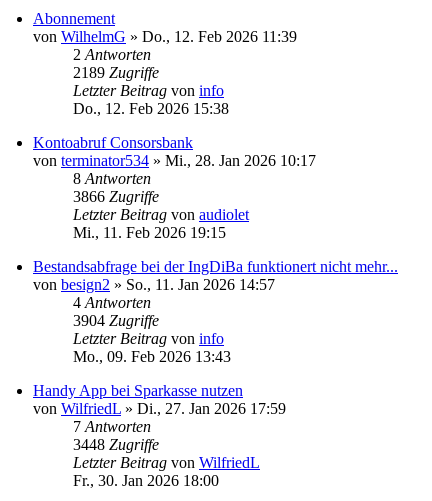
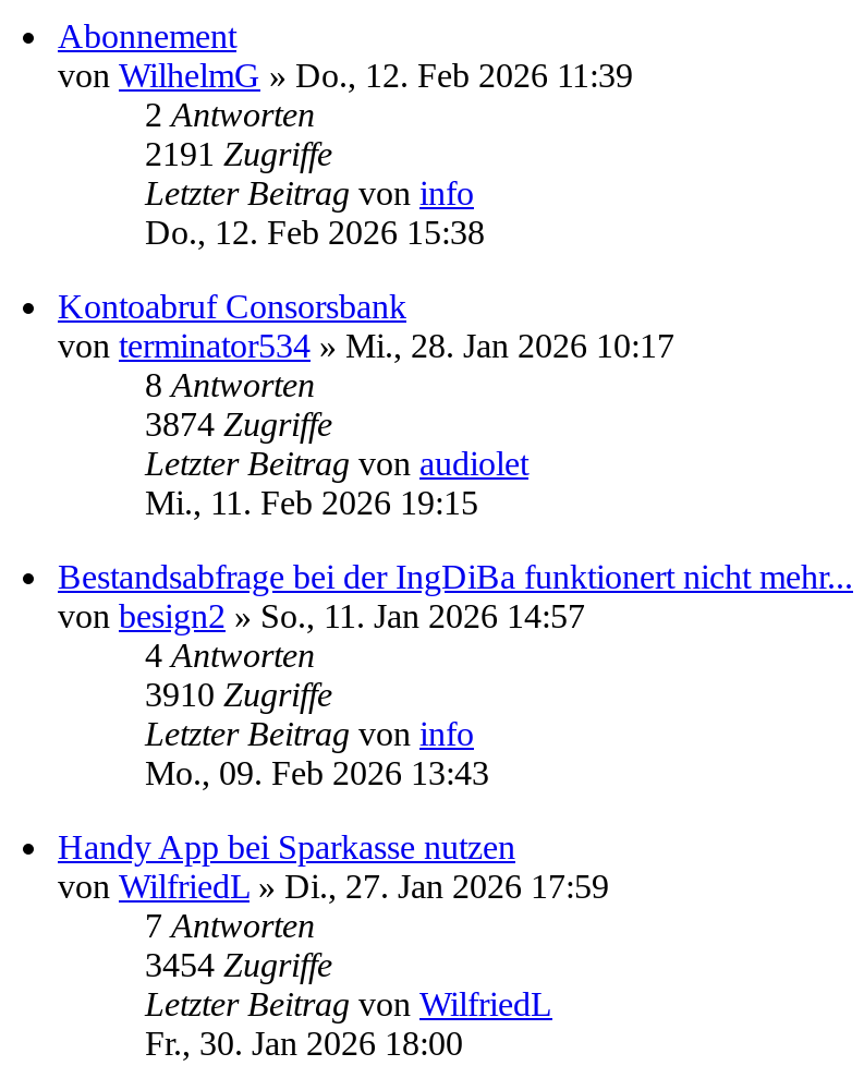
- 2189 Zugriffe
+ 2191 Zugriffe

- 3866 Zugriffe
+ 3874 Zugriffe

- 3904 Zugriffe
+ 3910 Zugriffe

- 3448 Zugriffe
+ 3454 Zugriffe
